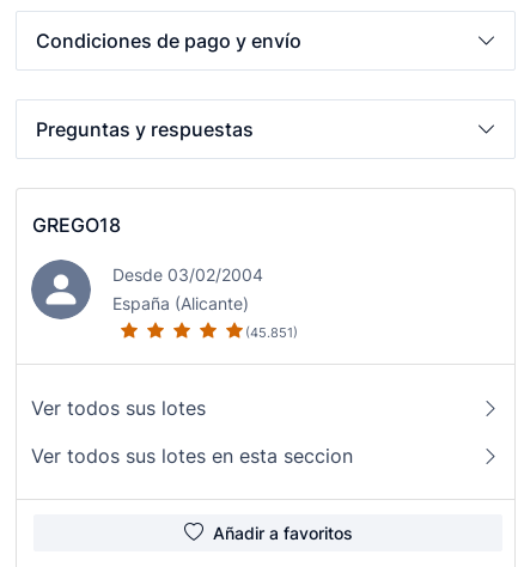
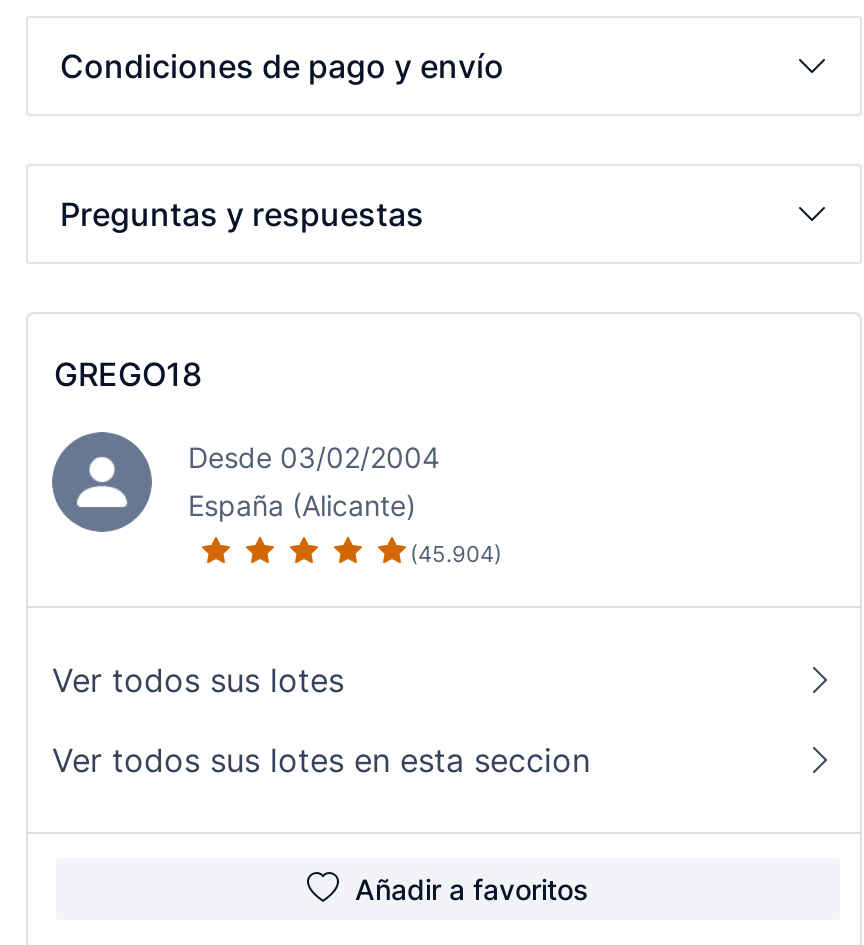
- (45.851)
+ (45.904)
